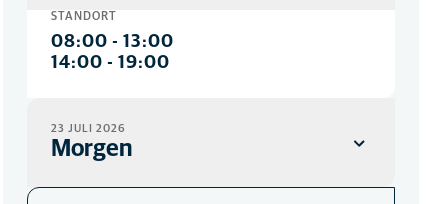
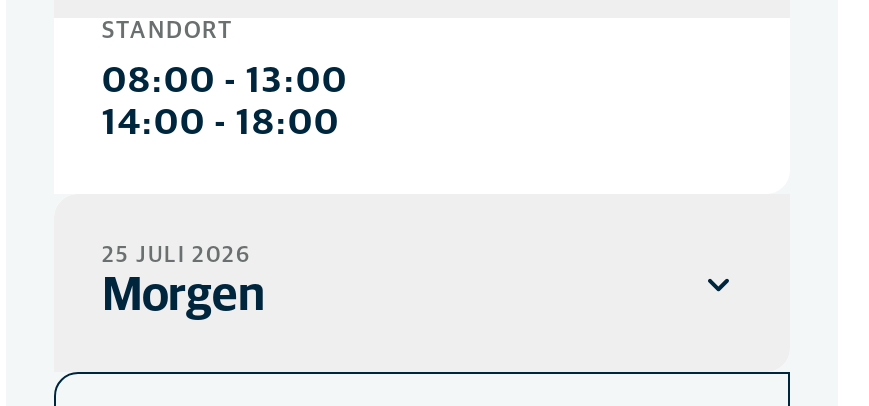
- 14:00 - 19:00
+ 14:00 - 18:00

- 23 JULI 2026
+ 25 JULI 2026
